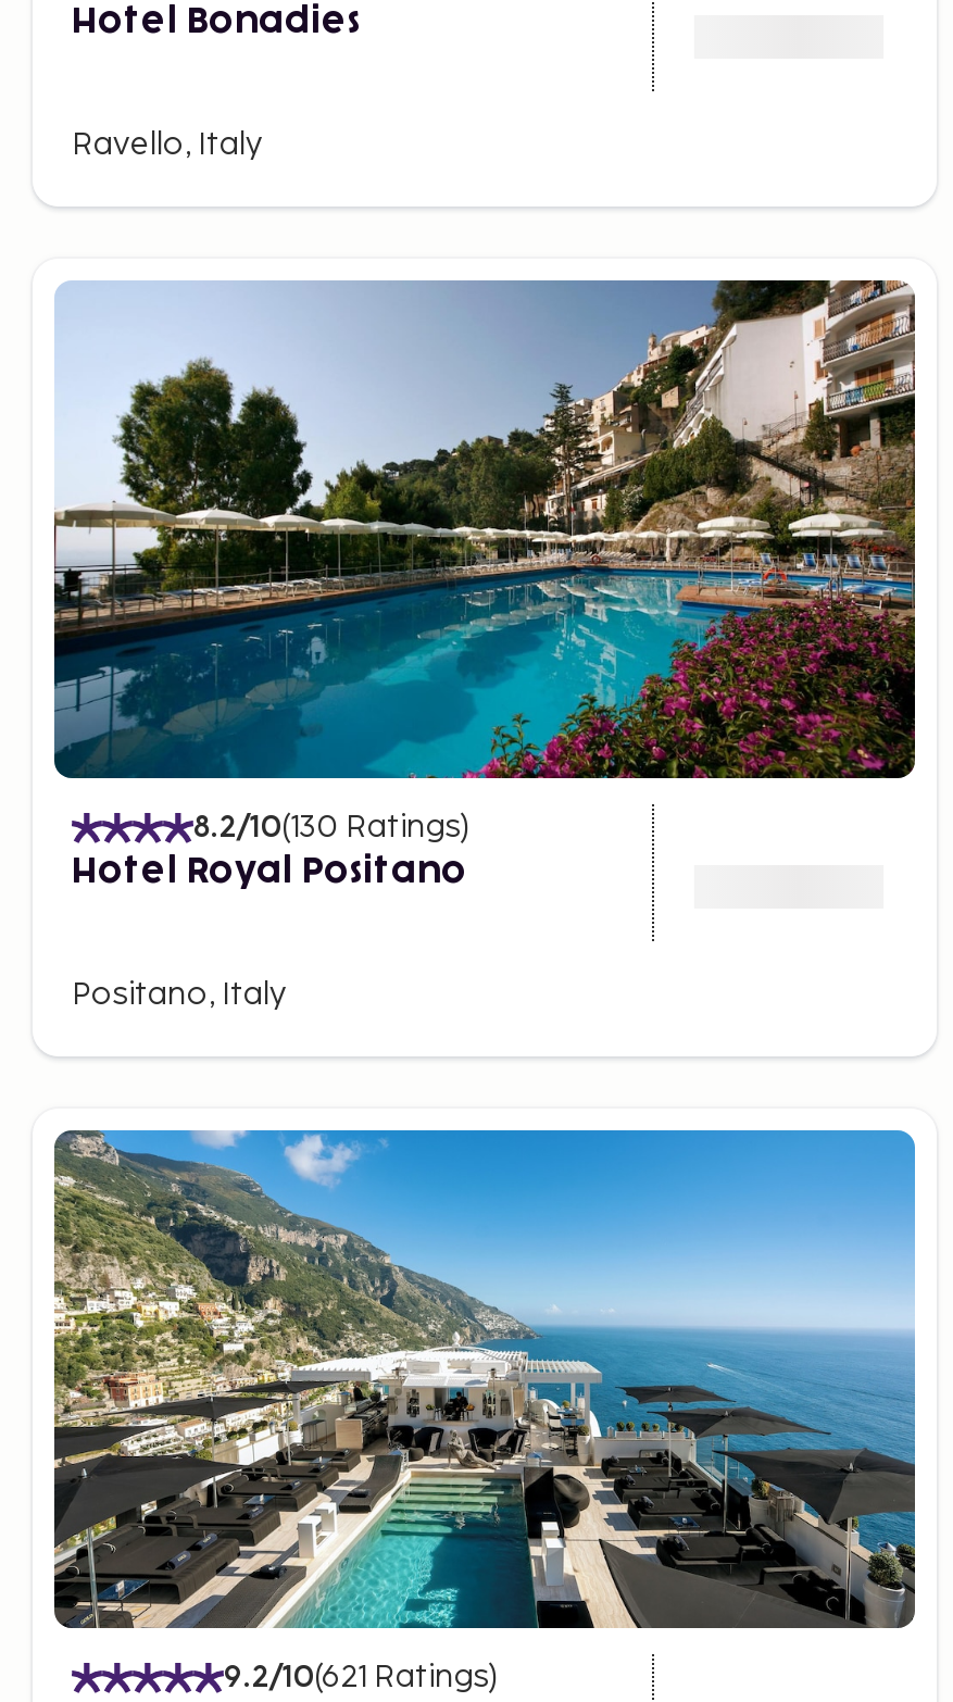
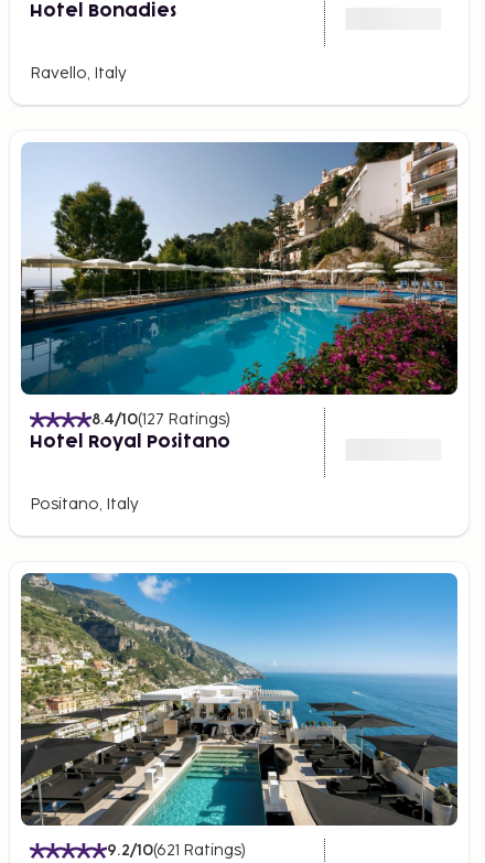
- 8.2/10(130 Ratings)
+ 8.4/10(127 Ratings)
